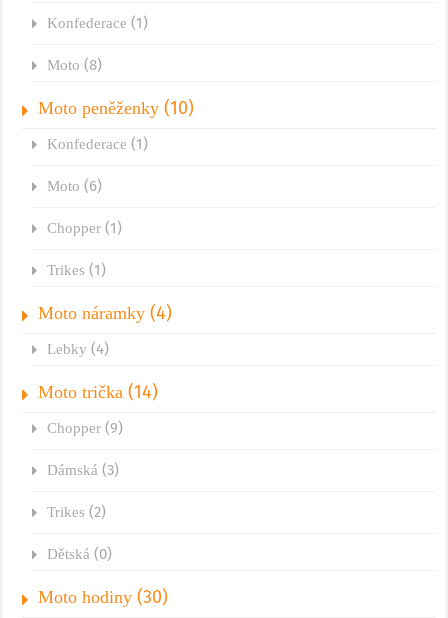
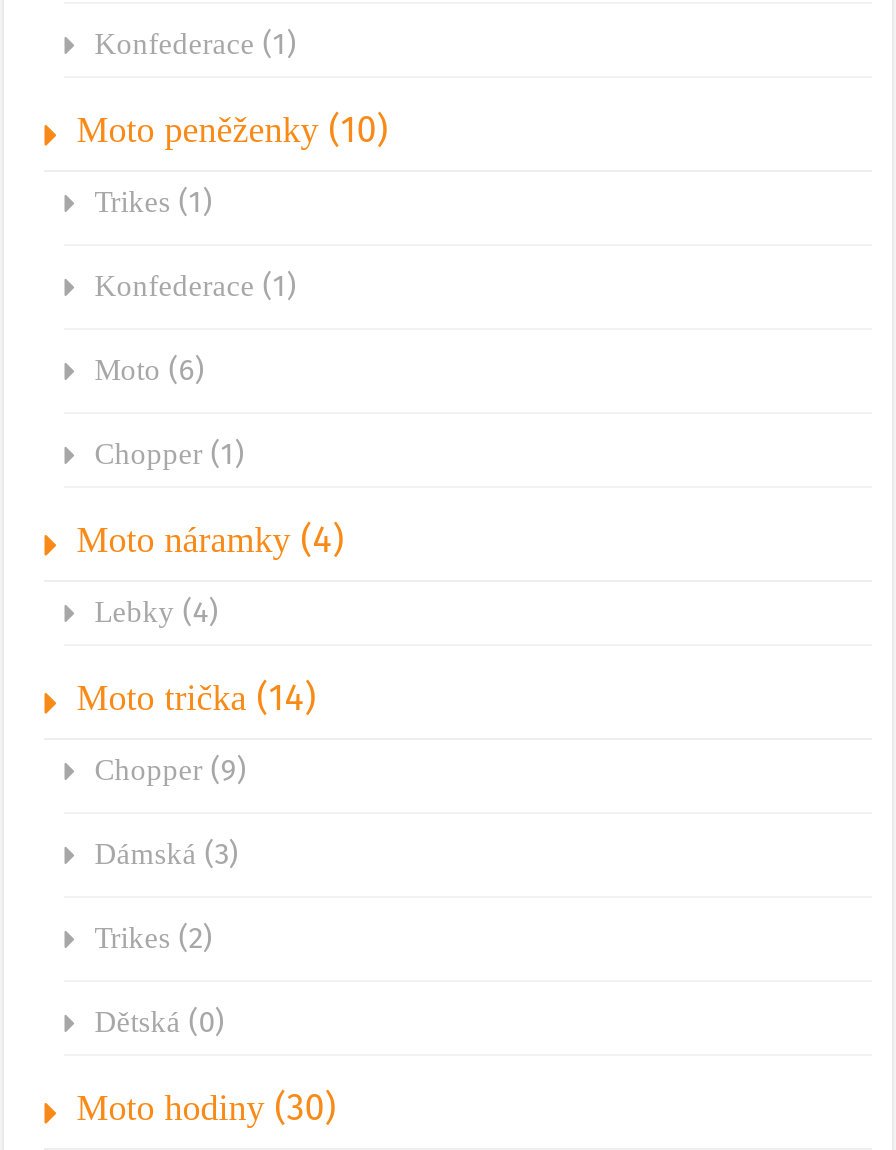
- Moto (8)

+ Trikes (1)

- Trikes (1)
